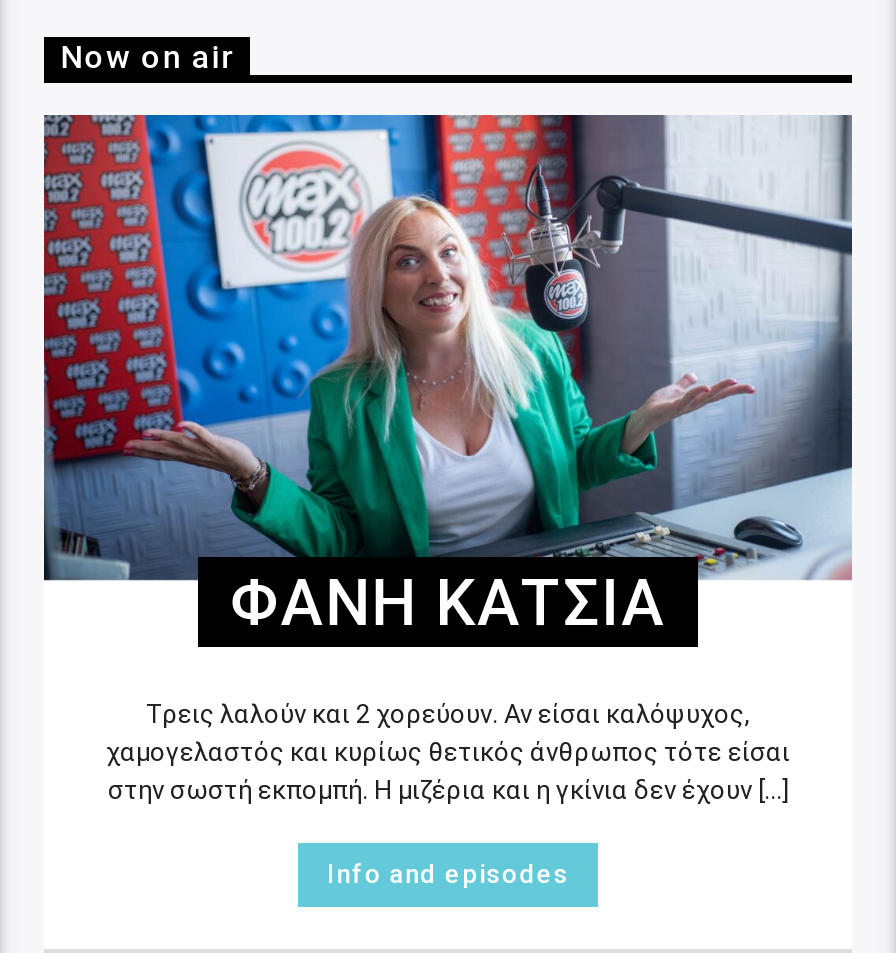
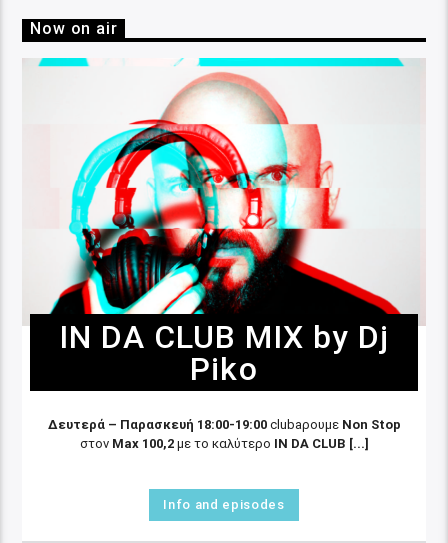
- [image]
- ΦΑΝΗ ΚΑΤΣΙΑ
+ [image]
+ IN DA CLUB MIX by Dj
+ Piko

- Τρεις λαλούν και 2 χορεύουν. Αν είσαι καλόψυχος,
- χαμογελαστός και κυρίως θετικός άνθρωπος τότε είσαι
- στην σωστή εκπομπή. Η μιζέρια και η γκίνια δεν έχουν [...]
+ Δευτερά – Παρασκευή 18:00-19:00 clubaρουμε Non Stop
+ στον Max 100,2 με το καλύτερο IN DA CLUB [...]
